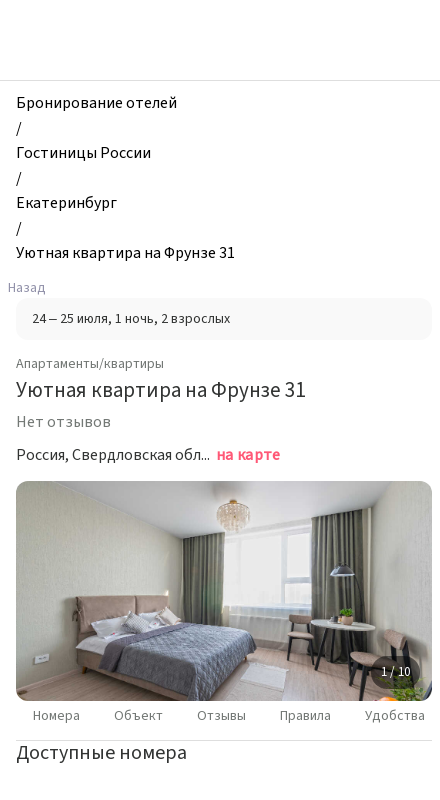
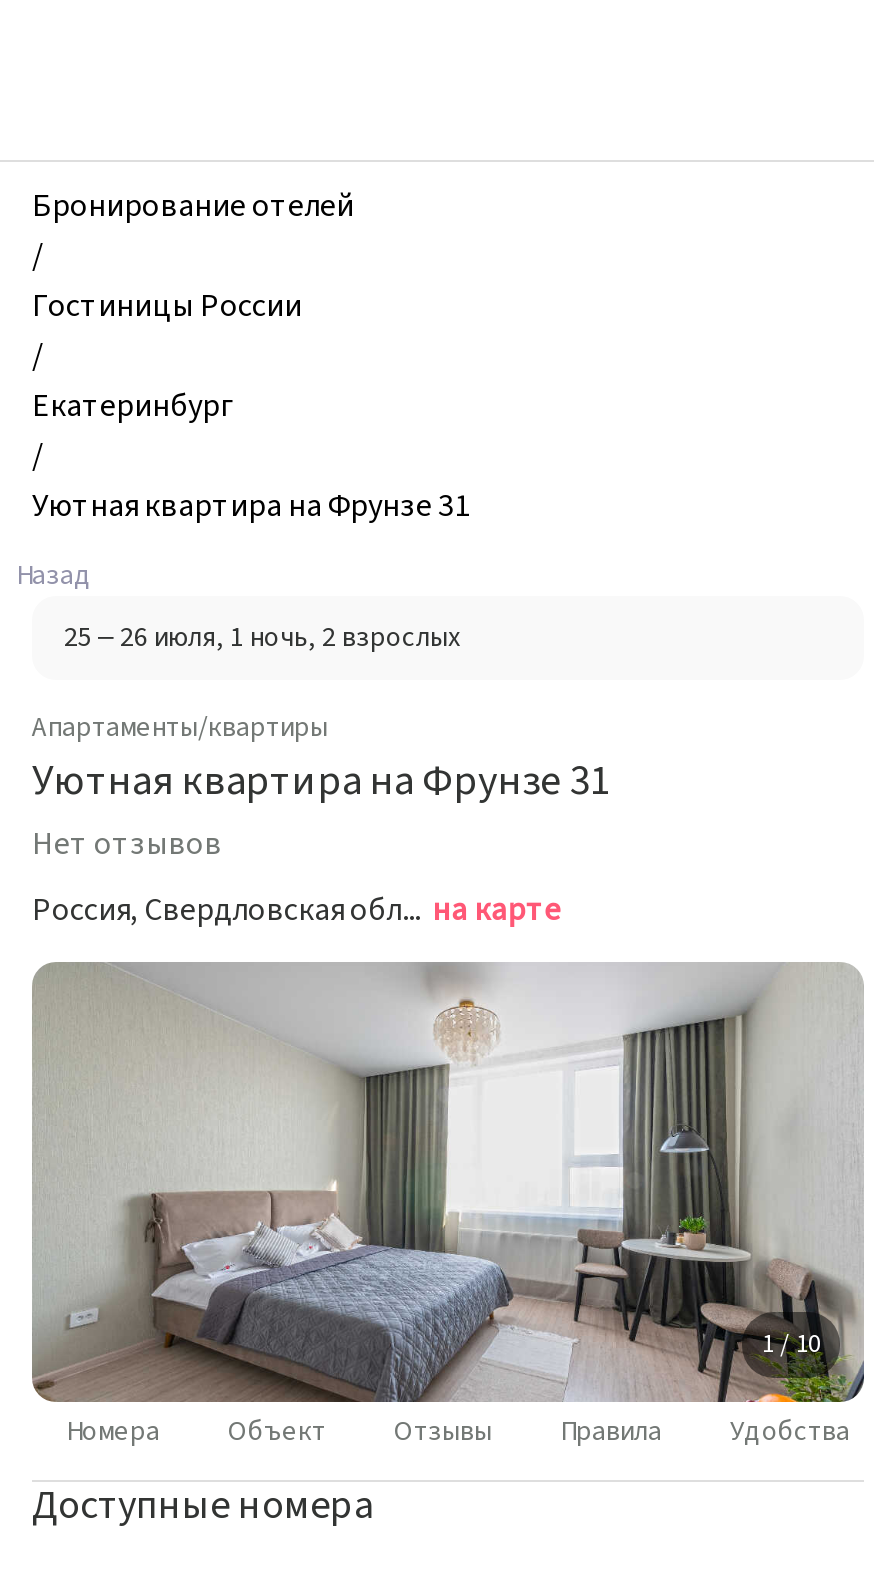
- 24 – 25 июля, 1 ночь, 2 взрослых
+ 25 – 26 июля, 1 ночь, 2 взрослых
